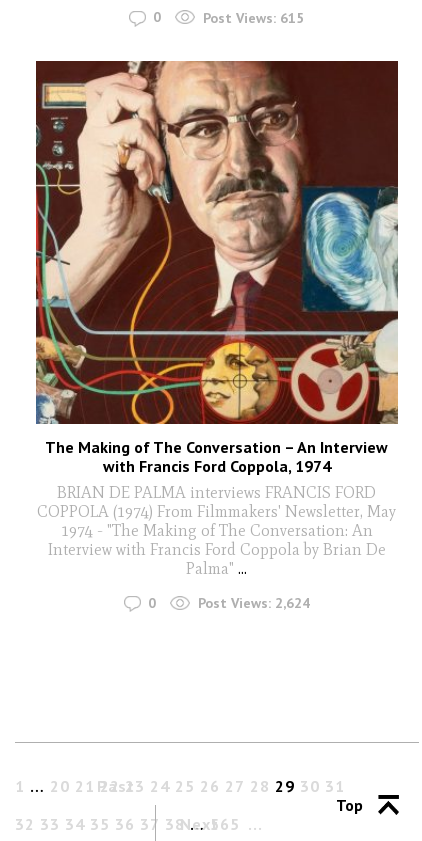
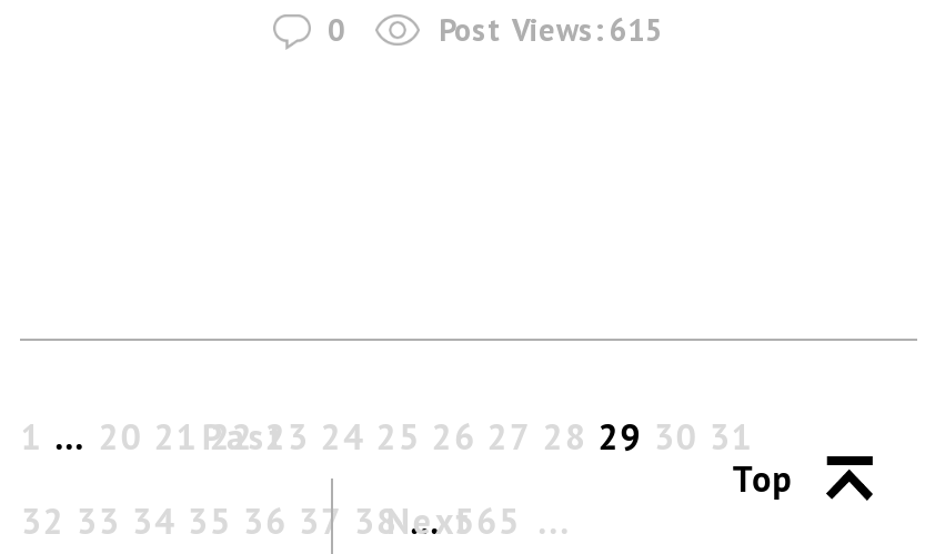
- [image]
- The Making of The Conversation – An Interview
- with Francis Ford Coppola, 1974
- BRIAN DE PALMA interviews FRANCIS FORD
- COPPOLA (1974) From Filmmakers' Newsletter, May
- 1974 - "The Making of The Conversation: An
- Interview with Francis Ford Coppola by Brian De
- Palma"...
- 0
- Post Views: 2,624
